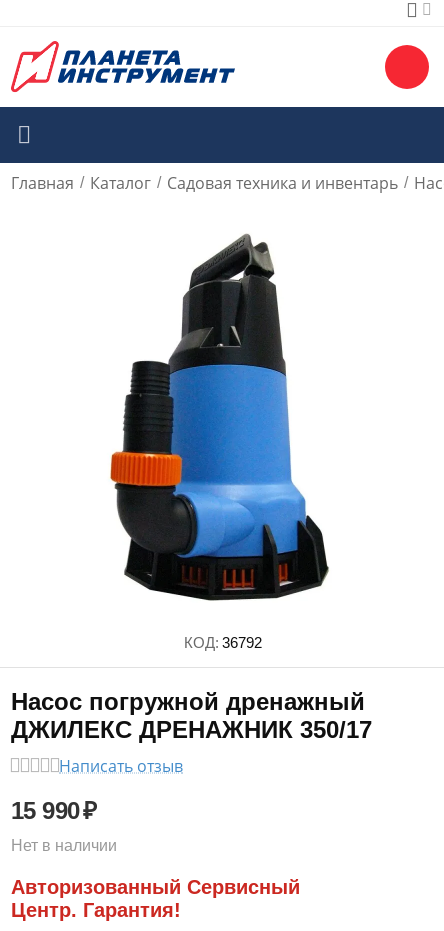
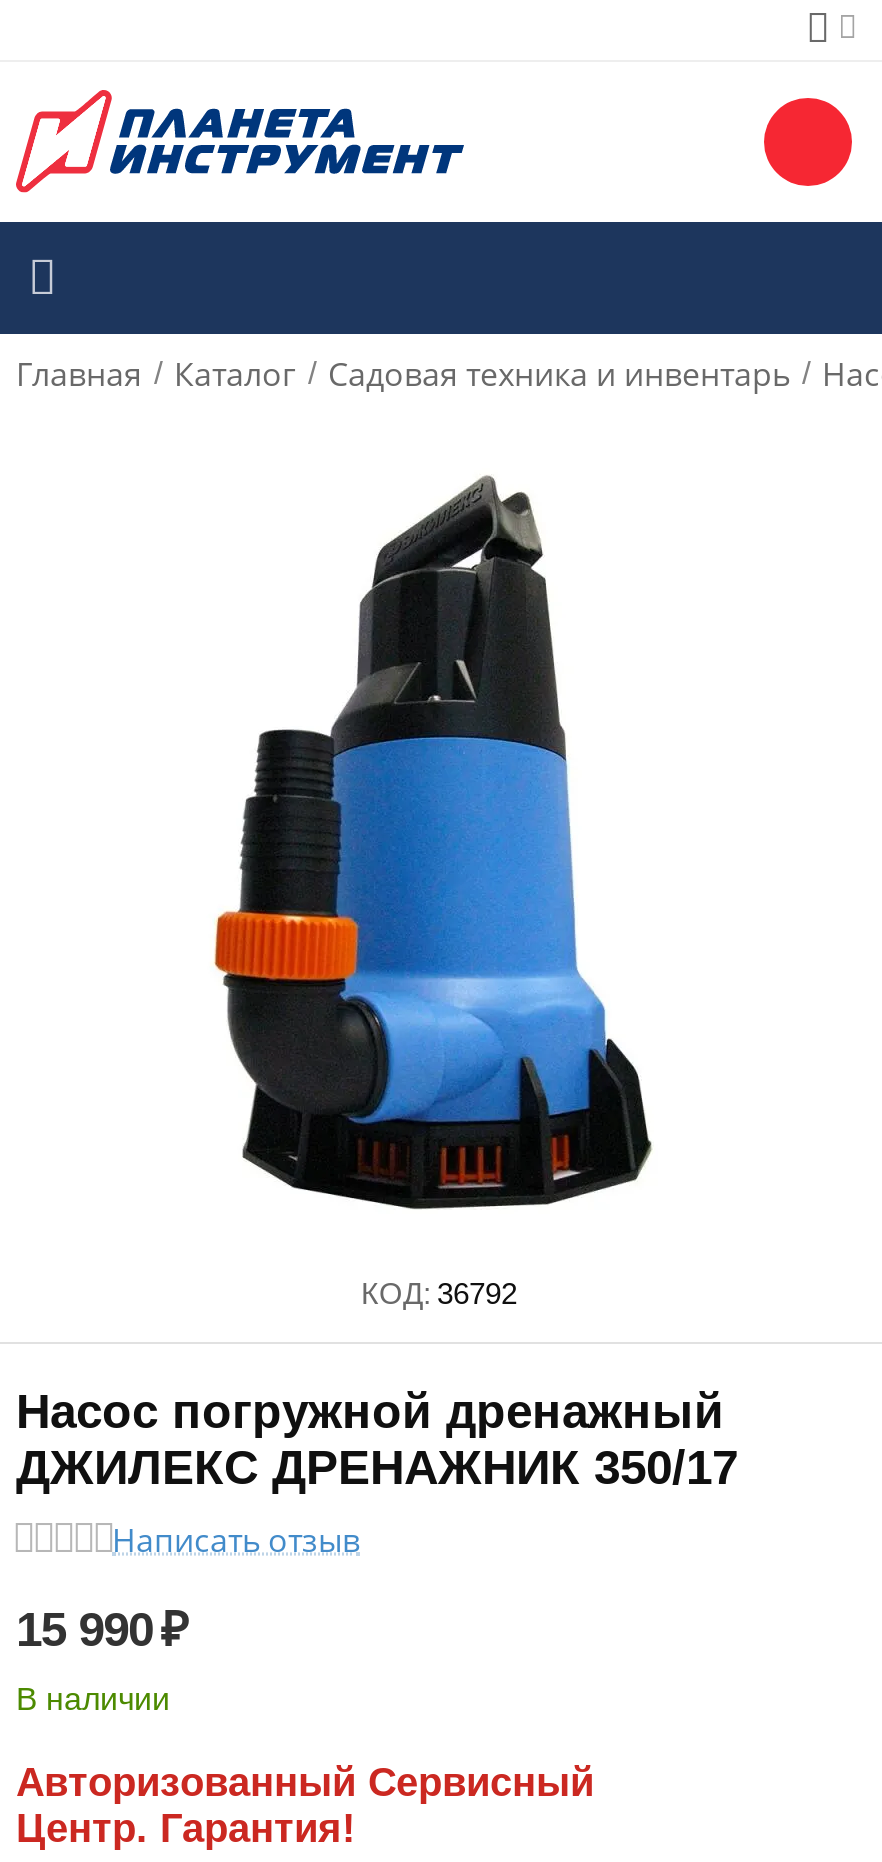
- Нет в наличии
+ В наличии
